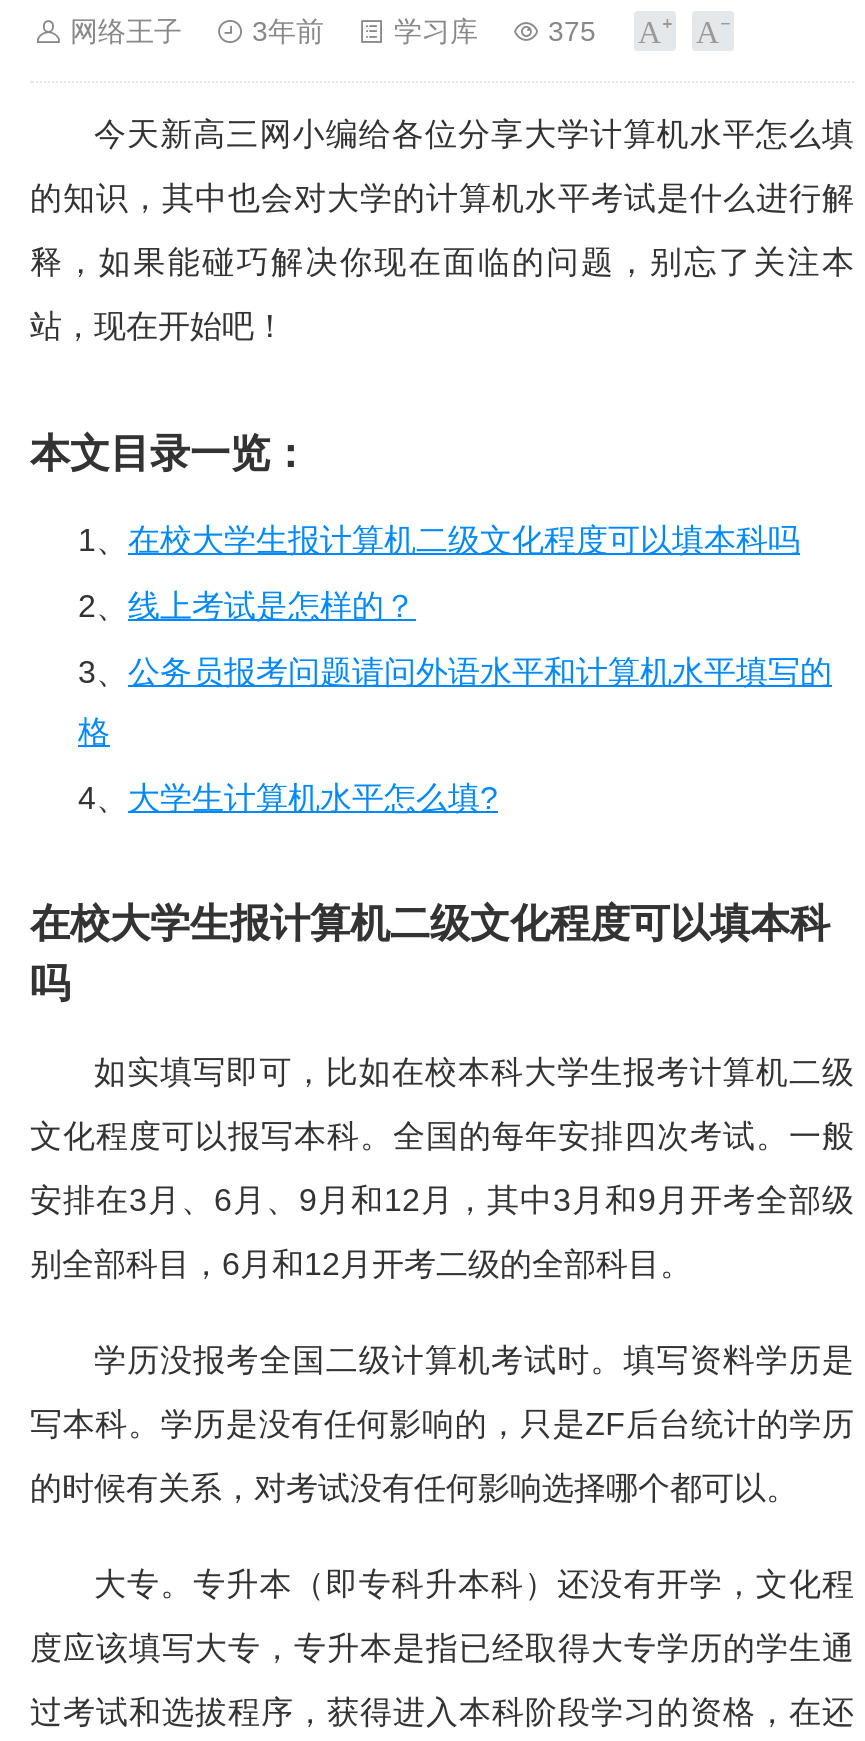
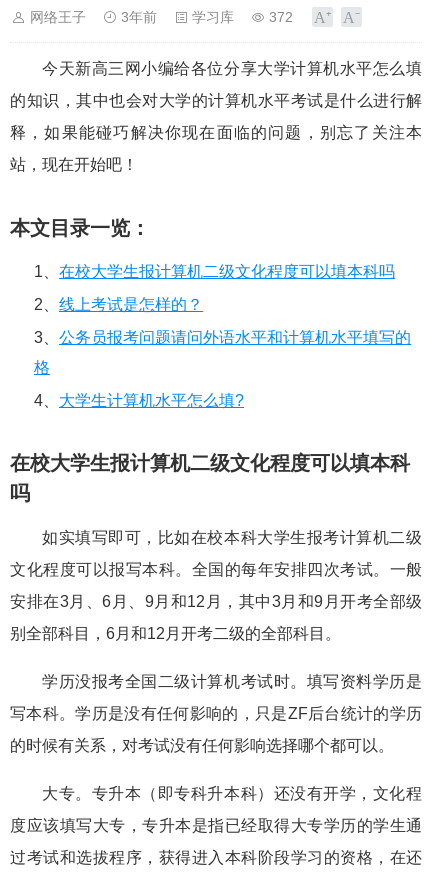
- 375
+ 372
